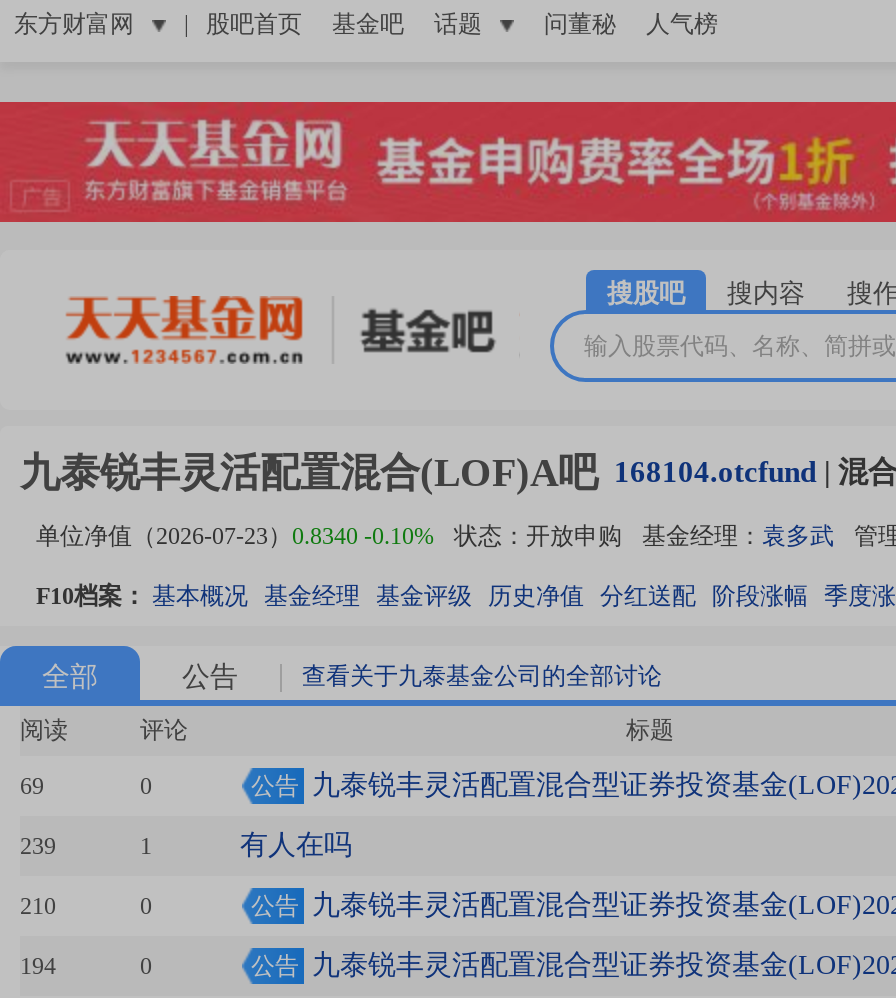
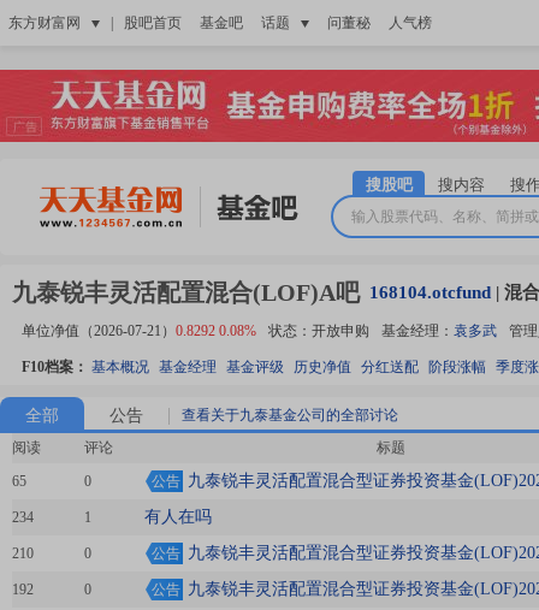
- 单位净值（2026-07-23）0.8340 -0.10%
+ 单位净值（2026-07-21）0.8292 0.08%

- 69
+ 65

- 239
+ 234

- 194
+ 192
